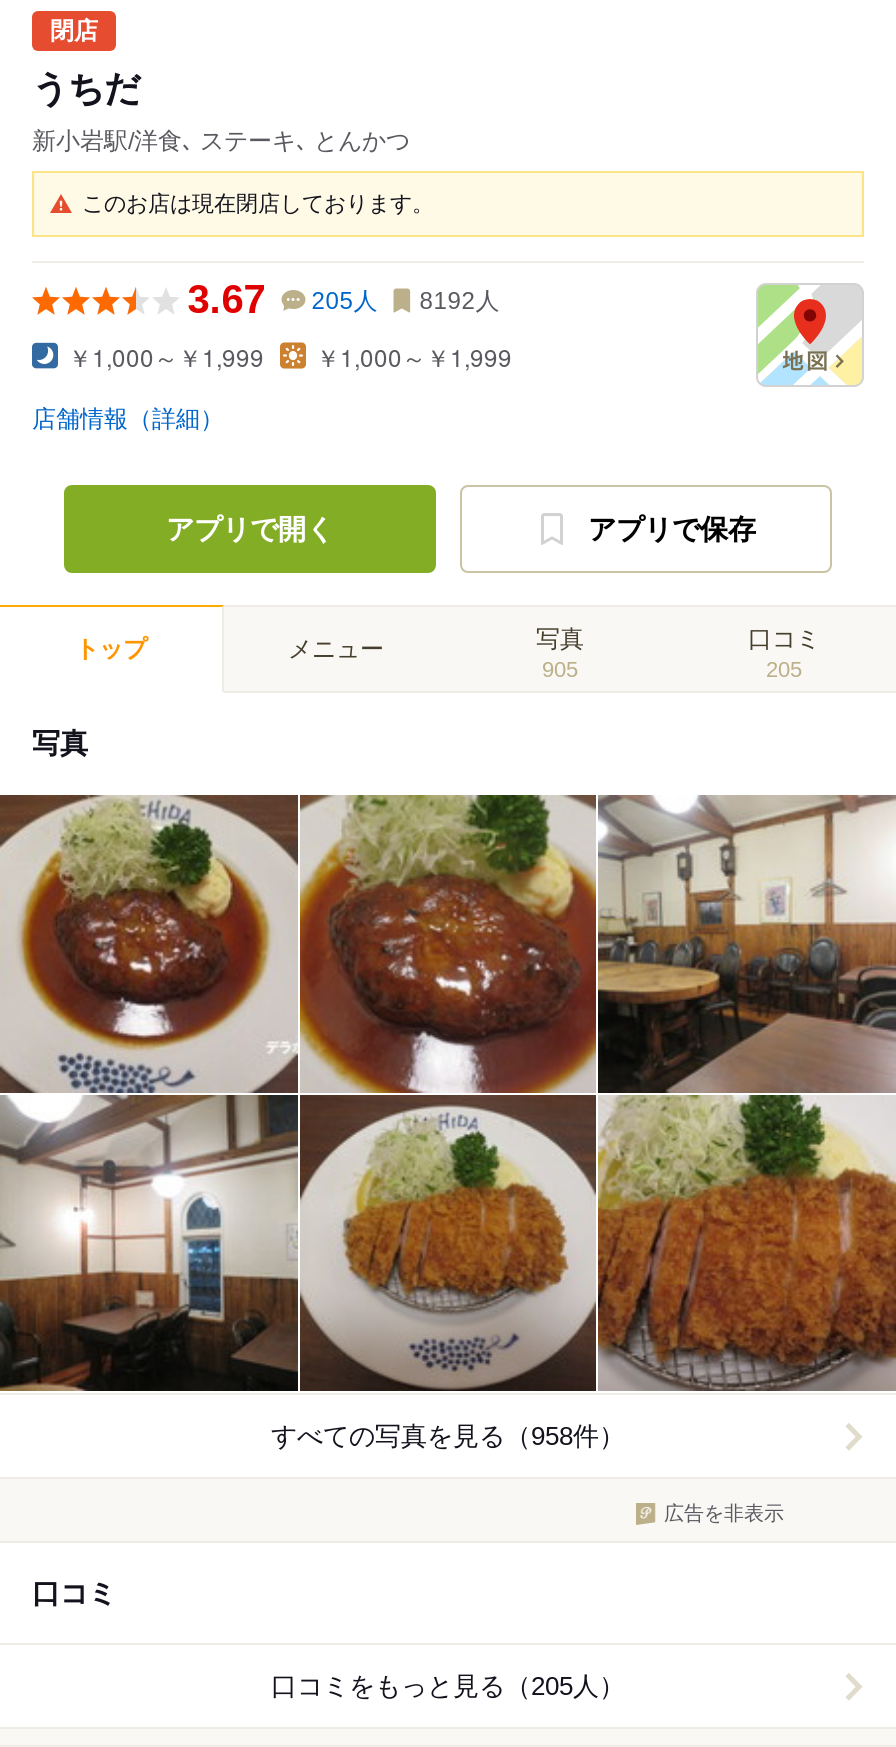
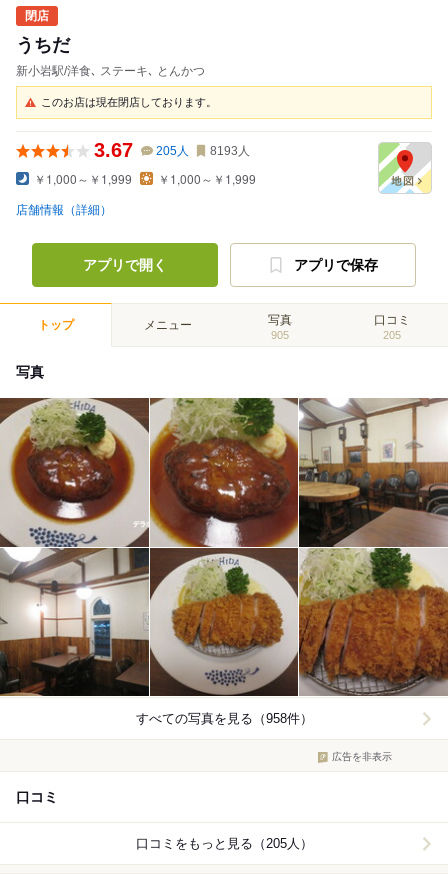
- 3.67 205人 8192人
+ 3.67 205人 8193人
